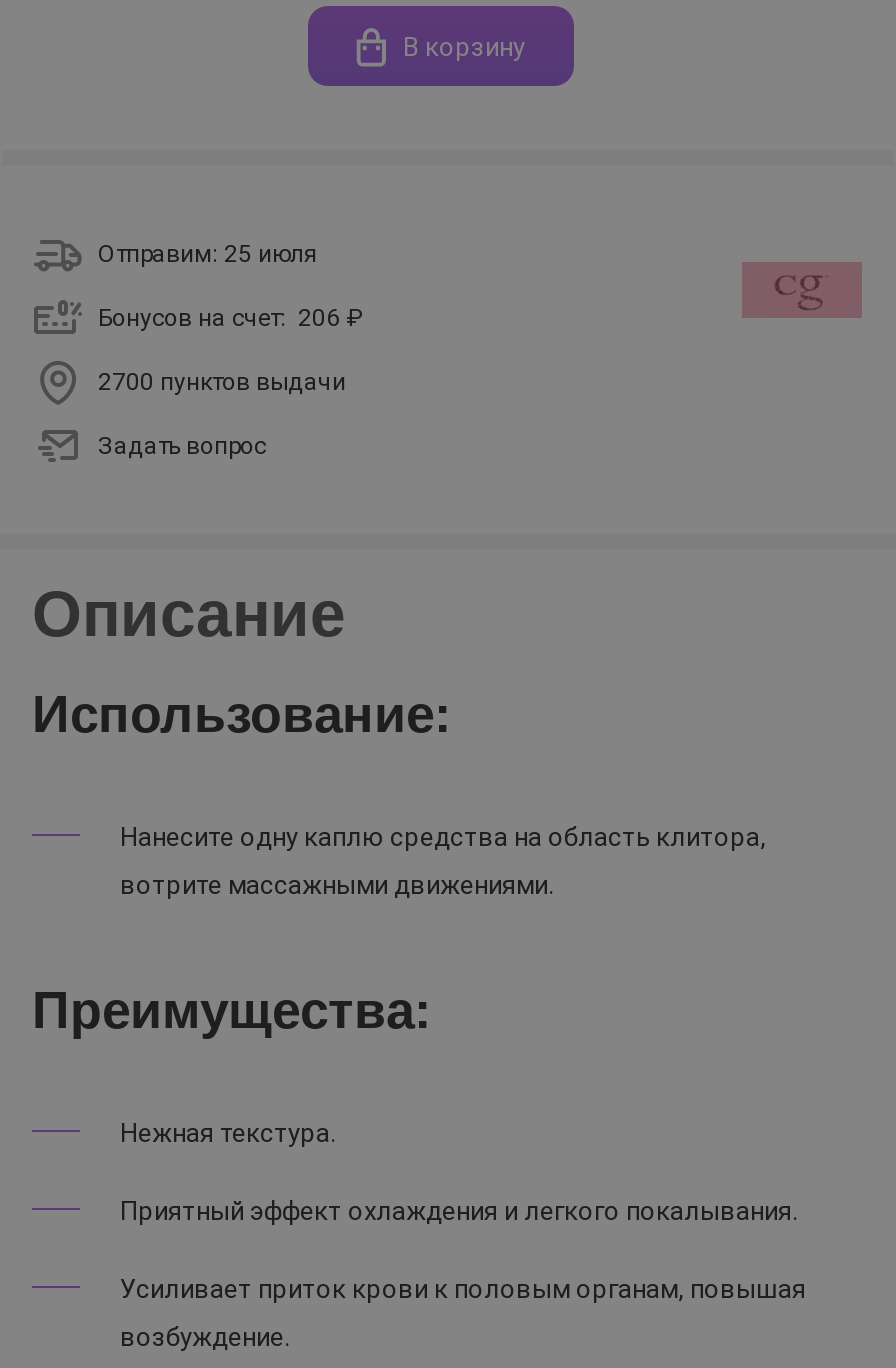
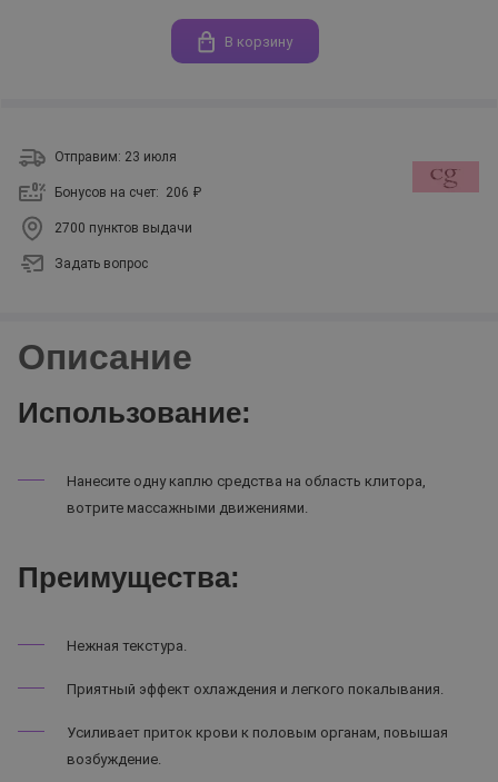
- Отправим: 25 июля
+ Отправим: 23 июля
